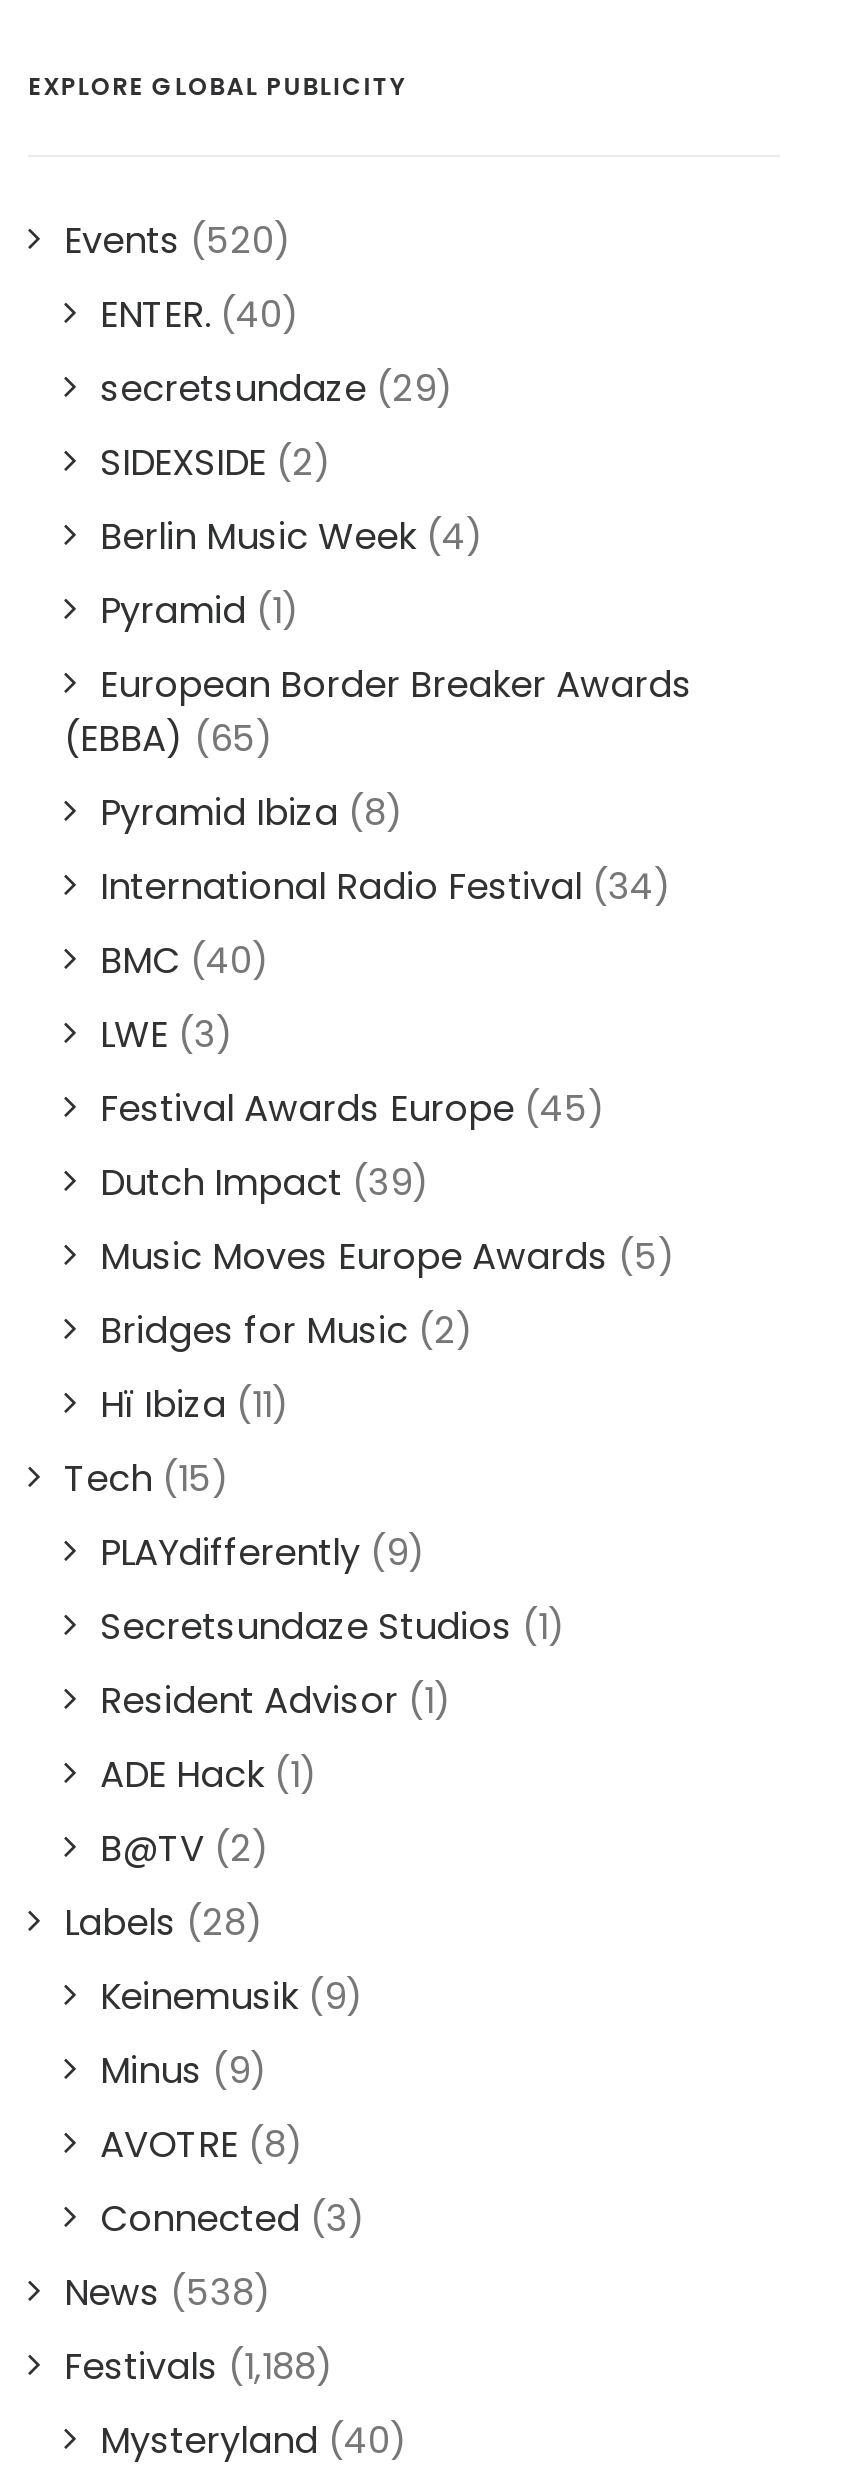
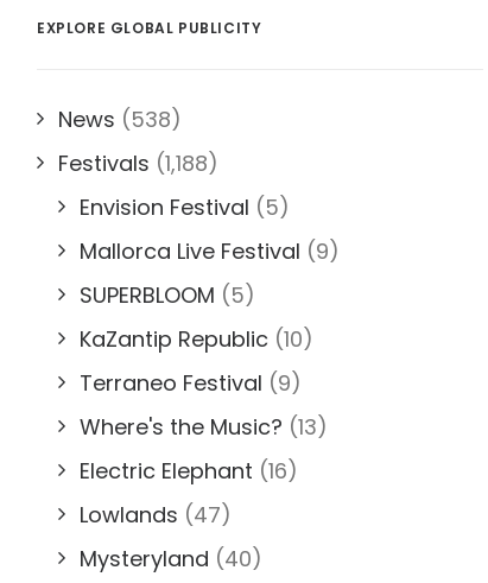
- Events (520)
- ENTER. (40)
- secretsundaze (29)
- SIDEXSIDE (2)
- Berlin Music Week (4)
- Pyramid (1)
- European Border Breaker Awards
- (EBBA) (65)
- Pyramid Ibiza (8)
- International Radio Festival (34)
- BMC (40)
- LWE (3)
- Festival Awards Europe (45)
- Dutch Impact (39)
- Music Moves Europe Awards (5)
- Bridges for Music (2)
- Hï Ibiza (11)
- Tech (15)
- PLAYdifferently (9)
- Secretsundaze Studios (1)
- Resident Advisor (1)
- ADE Hack (1)
- B@TV (2)
- Labels (28)
- Keinemusik (9)
- Minus (9)
- AVOTRE (8)
- Connected (3)

moved up: News (538) | Festivals (1,188)

+ Envision Festival (5)
+ Mallorca Live Festival (9)
+ SUPERBLOOM (5)
+ KaZantip Republic (10)
+ Terraneo Festival (9)
+ Where's the Music? (13)
+ Electric Elephant (16)
+ Lowlands (47)
